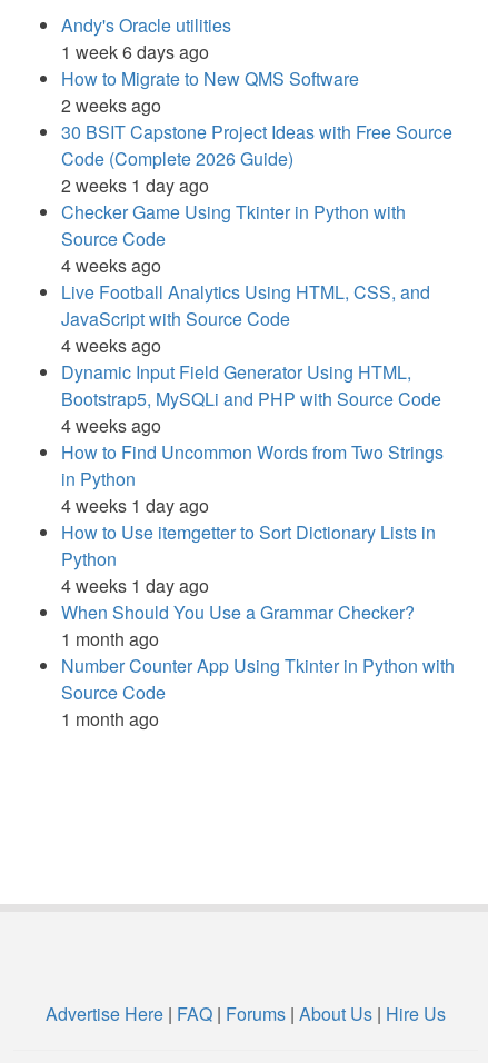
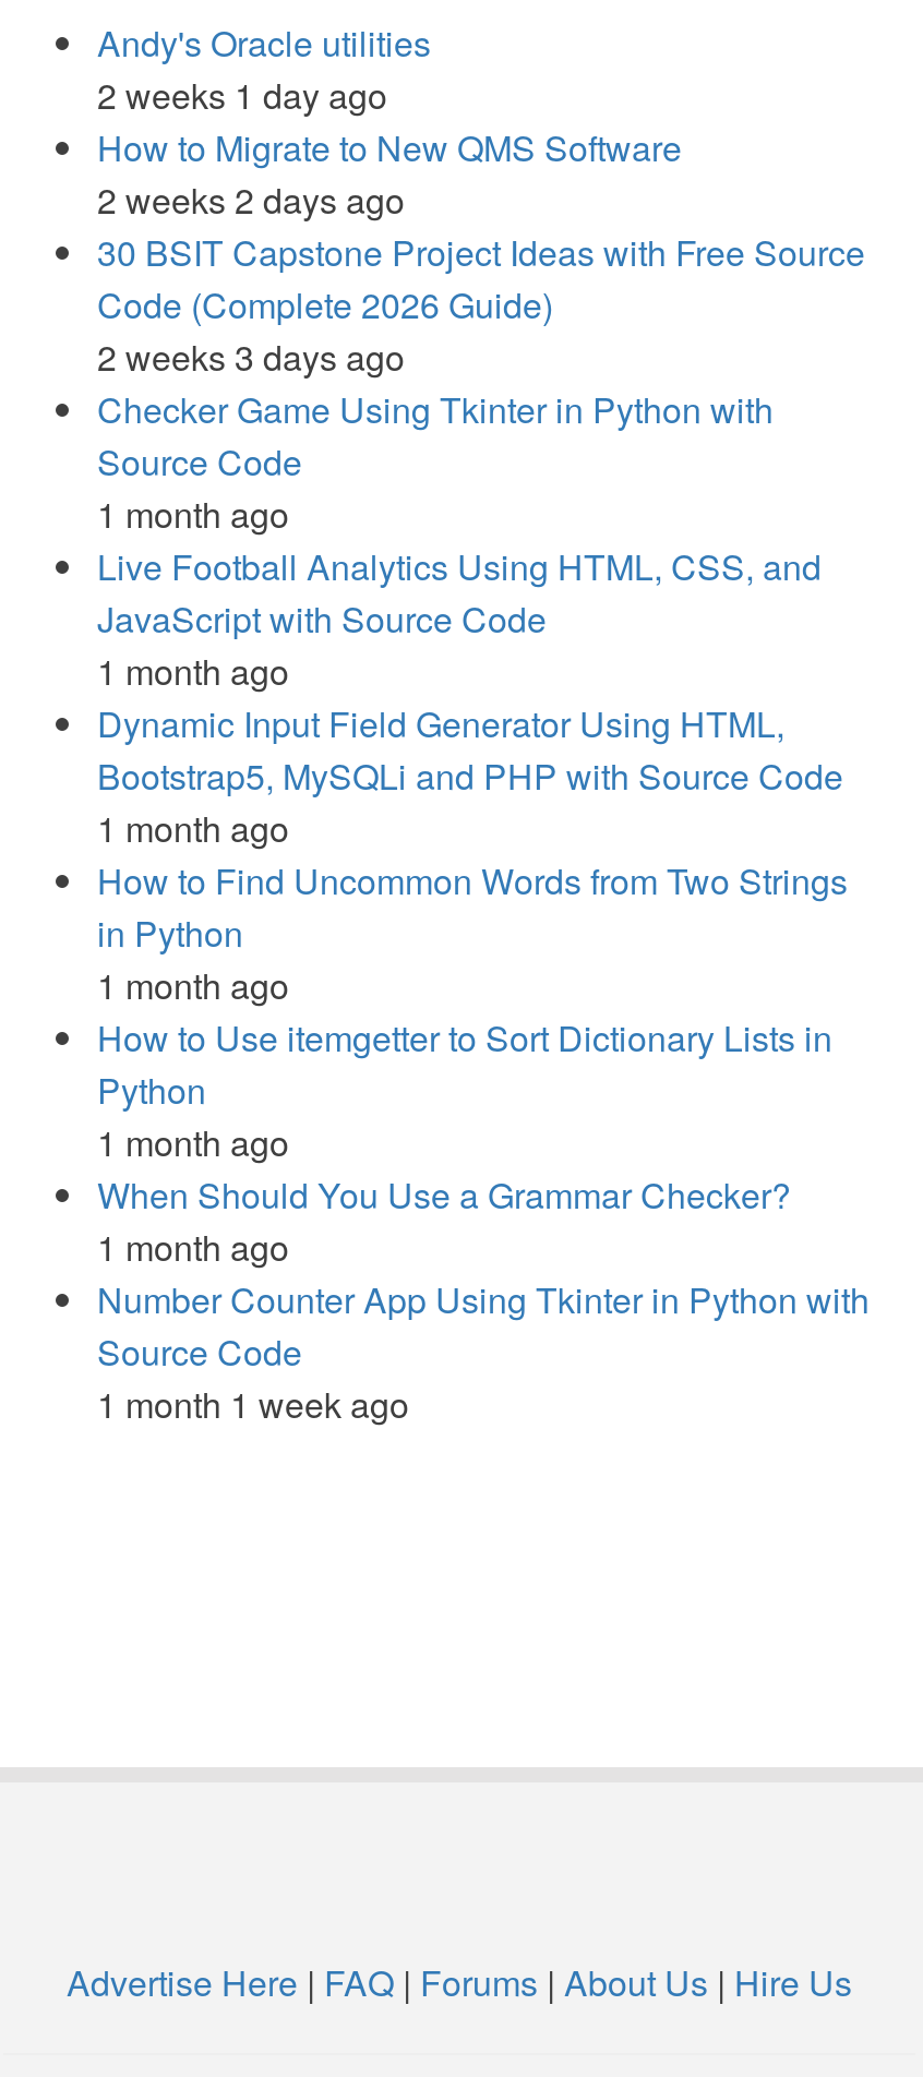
- 1 week 6 days ago
+ 2 weeks 1 day ago

- 2 weeks ago
+ 2 weeks 2 days ago

- 2 weeks 1 day ago
+ 2 weeks 3 days ago

- 4 weeks ago
+ 1 month ago

- 4 weeks ago
+ 1 month ago

- 4 weeks ago
+ 1 month ago

- 4 weeks 1 day ago
+ 1 month ago

- 4 weeks 1 day ago
+ 1 month ago

- 1 month ago
+ 1 month 1 week ago
